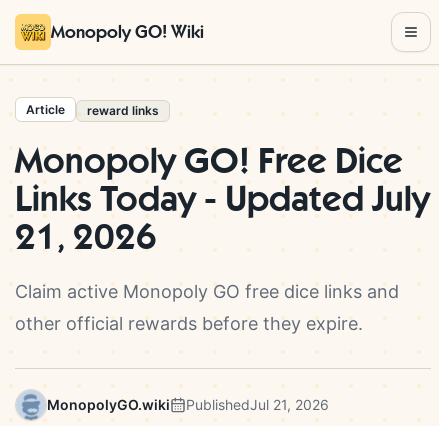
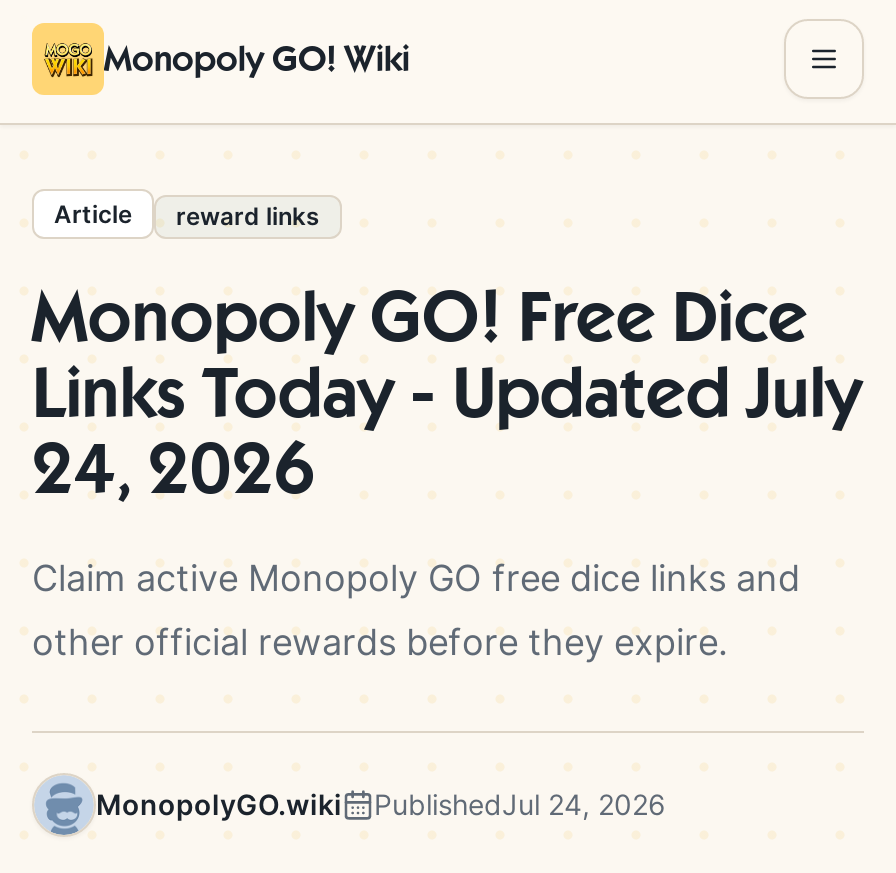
- 21, 2026
+ 24, 2026

- PublishedJul 21, 2026
+ PublishedJul 24, 2026
